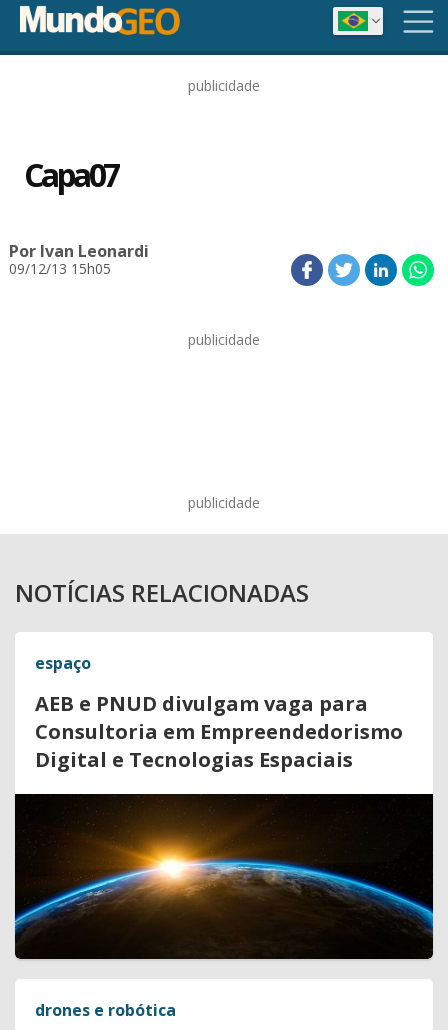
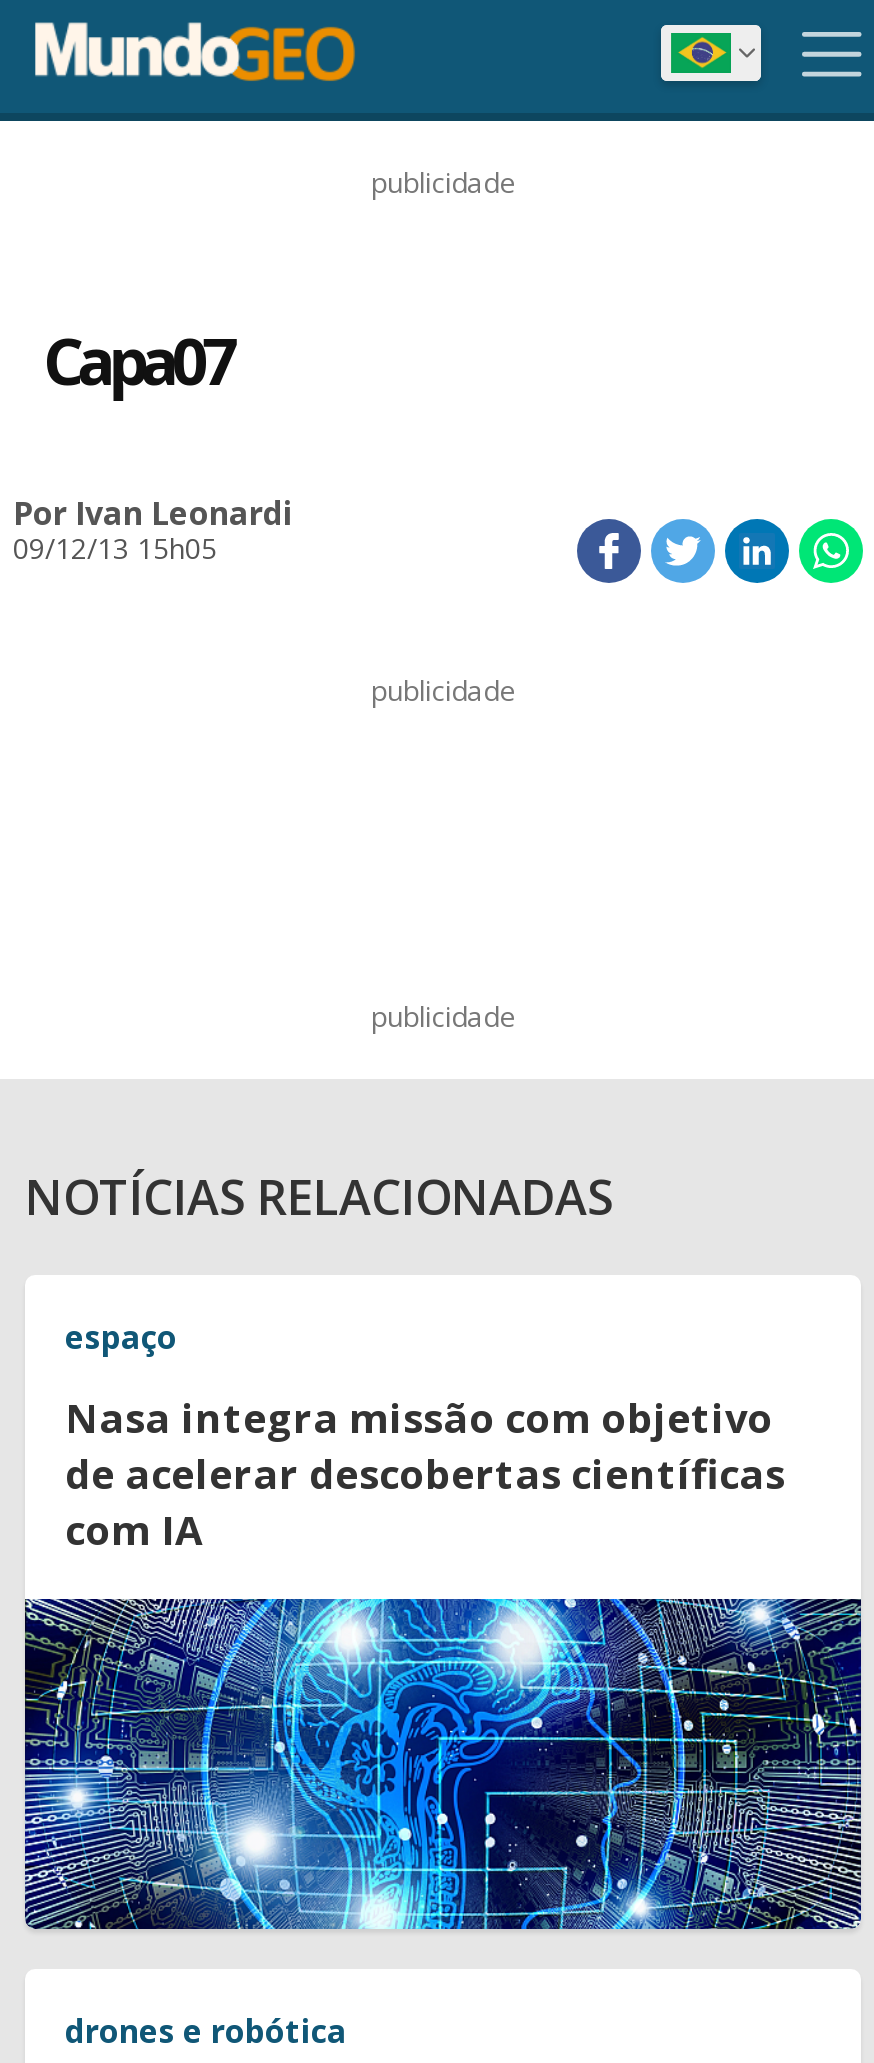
- AEB e PNUD divulgam vaga para
- Consultoria em Empreendedorismo
- Digital e Tecnologias Espaciais
+ Nasa integra missão com objetivo
+ de acelerar descobertas científicas
+ com IA

- [image]
+ [image]
